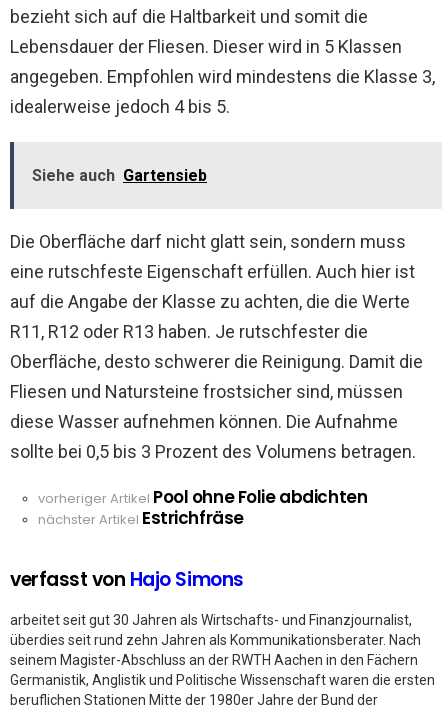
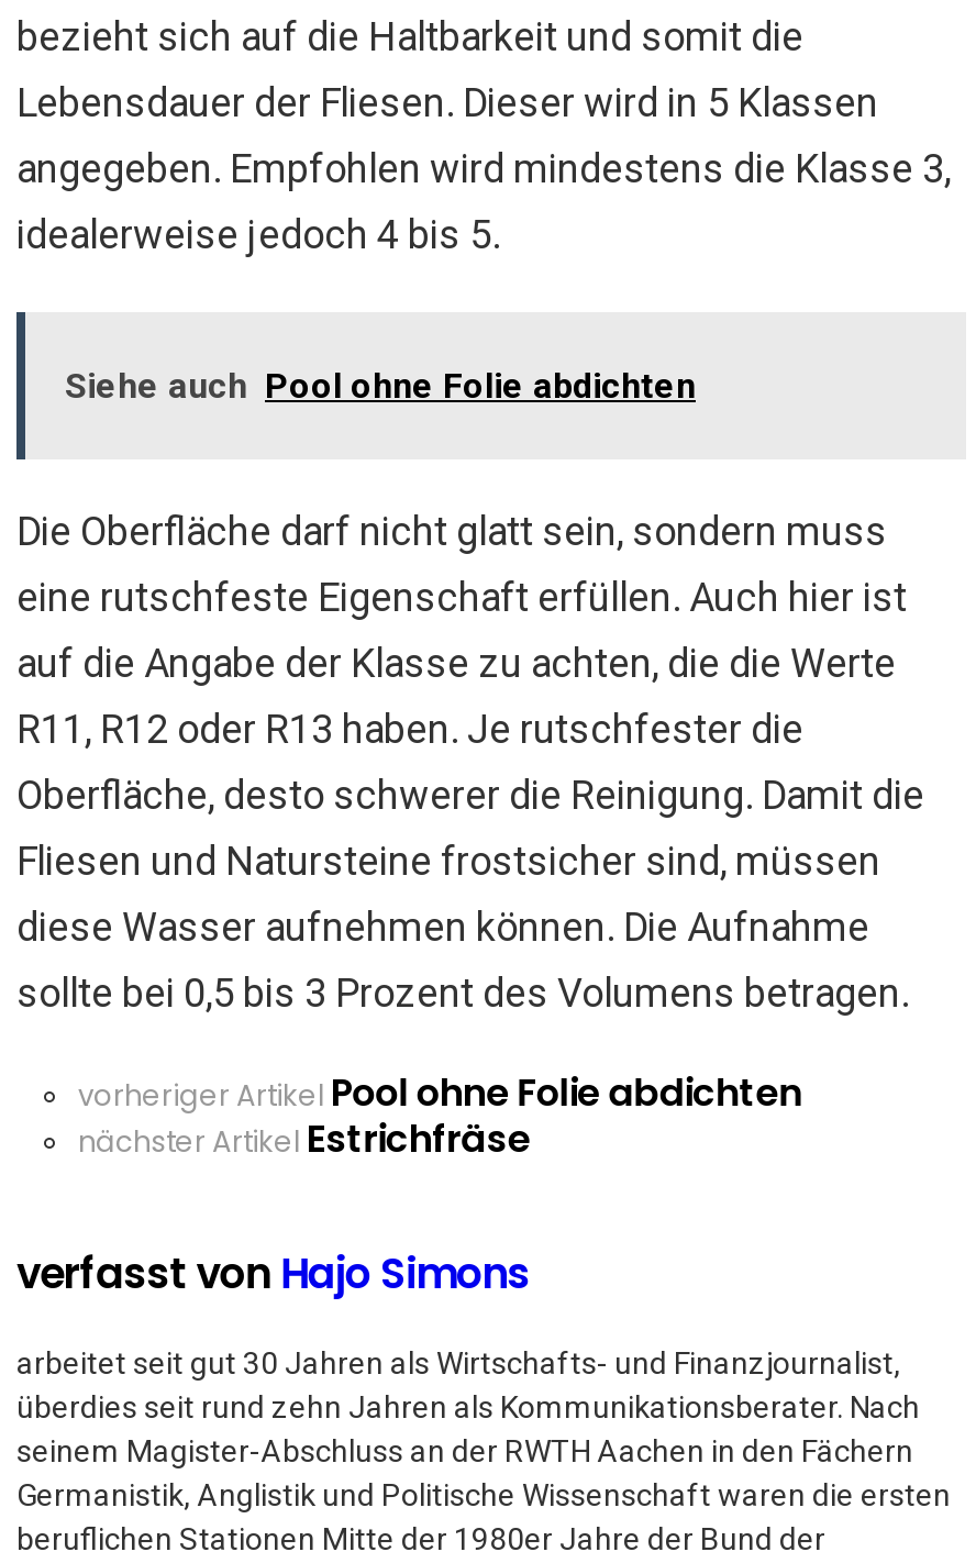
- Siehe auch Gartensieb
+ Siehe auch Pool ohne Folie abdichten
